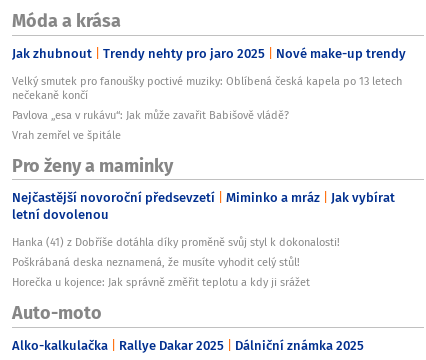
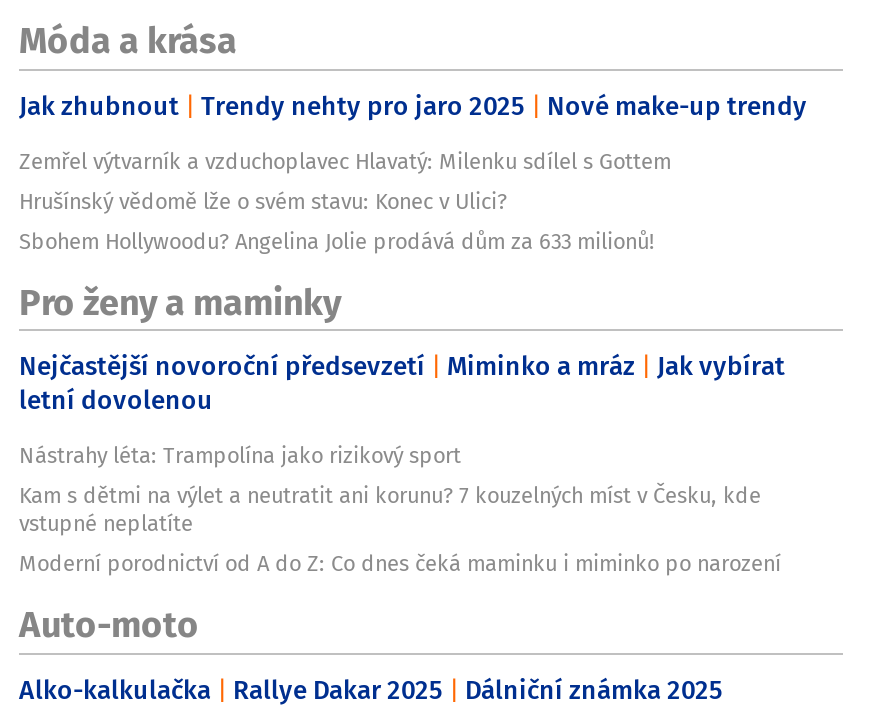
- Velký smutek pro fanoušky poctivé muziky: Oblíbená česká kapela po 13 letech
- nečekaně končí
- Pavlova „esa v rukávu“: Jak může zavařit Babišově vládě?
- Vrah zemřel ve špitále
+ Zemřel výtvarník a vzduchoplavec Hlavatý: Milenku sdílel s Gottem
+ Hrušínský vědomě lže o svém stavu: Konec v Ulici?
+ Sbohem Hollywoodu? Angelina Jolie prodává dům za 633 milionů!

- Hanka (41) z Dobříše dotáhla díky proměně svůj styl k dokonalosti!
- Poškrábaná deska neznamená, že musíte vyhodit celý stůl!
- Horečka u kojence: Jak správně změřit teplotu a kdy ji srážet
+ Nástrahy léta: Trampolína jako rizikový sport
+ Kam s dětmi na výlet a neutratit ani korunu? 7 kouzelných míst v Česku, kde
+ vstupné neplatíte
+ Moderní porodnictví od A do Z: Co dnes čeká maminku i miminko po narození
